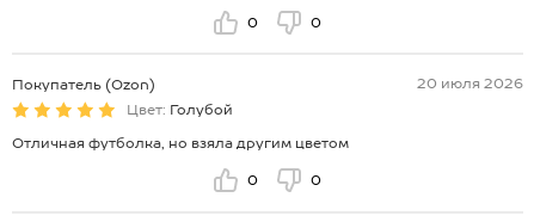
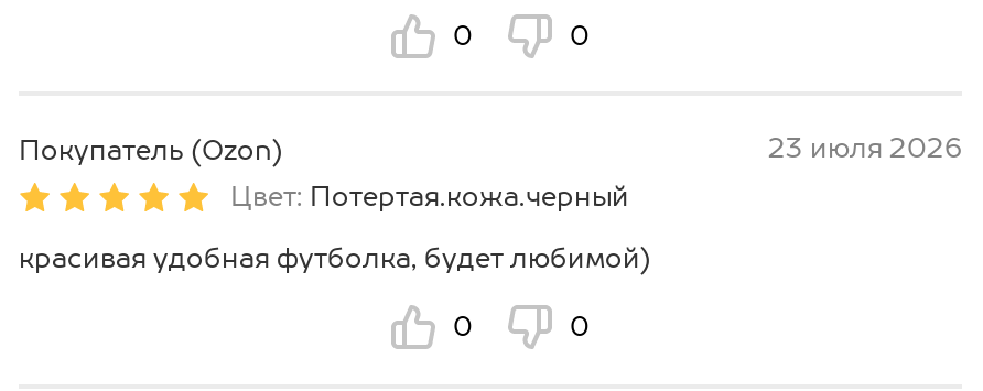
- 20 июля 2026
+ 23 июля 2026

- Цвет: Голубой
+ Цвет: Потертая.кожа.черный

- Отличная футболка, но взяла другим цветом
+ красивая удобная футболка, будет любимой)
